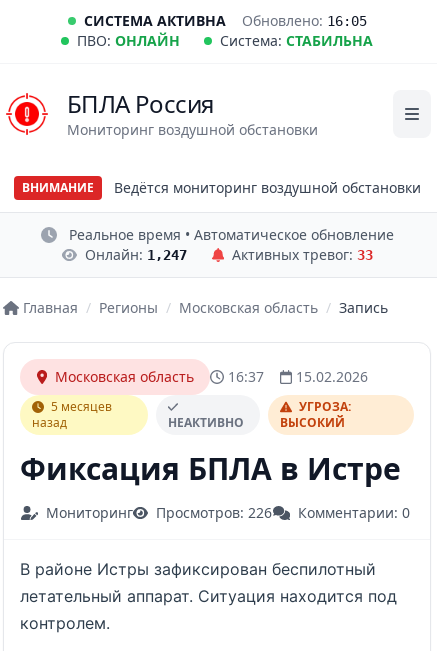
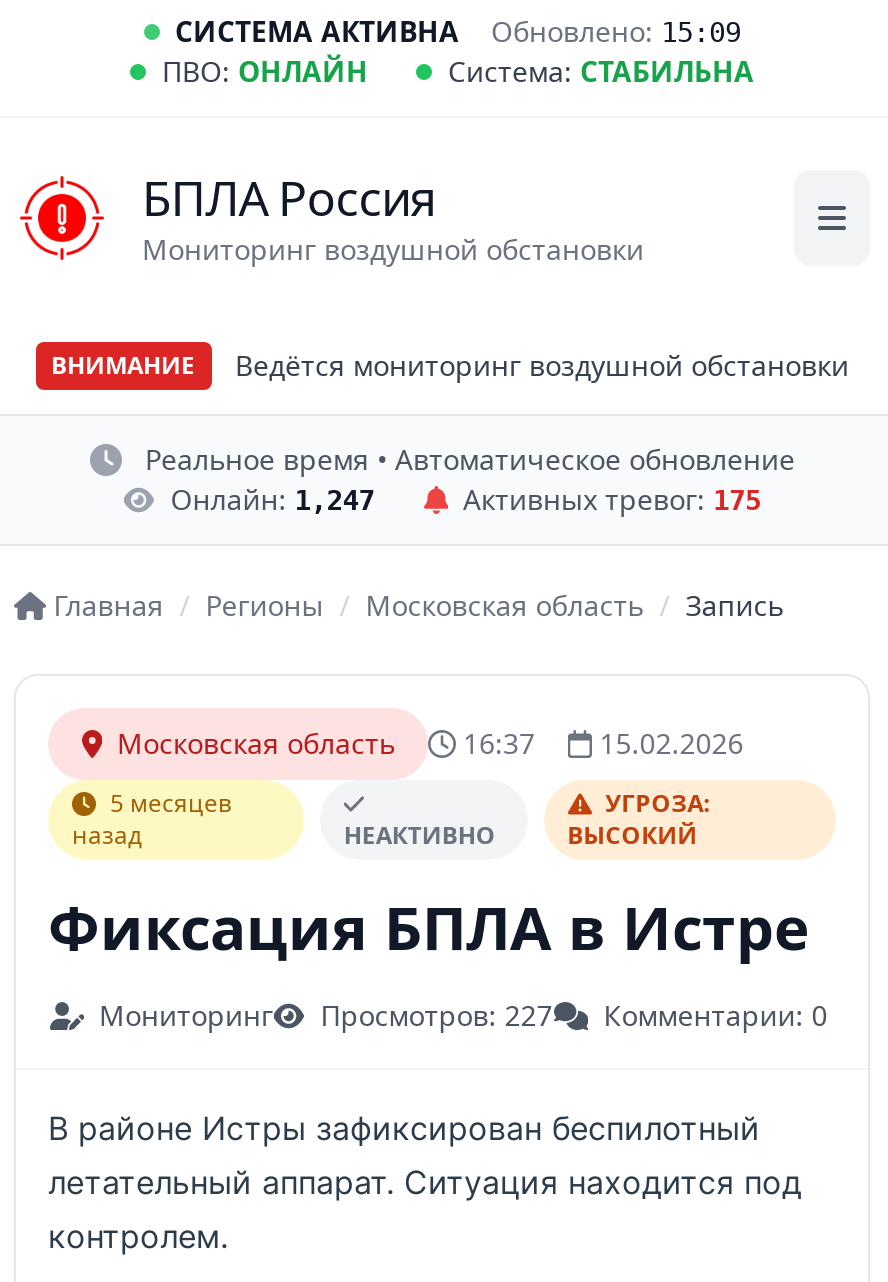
- СИСТЕМА АКТИВНА Обновлено: 16:05
+ СИСТЕМА АКТИВНА Обновлено: 15:09

- Активных тревог: 33
+ Активных тревог: 175

- Мониторинг Просмотров: 226 Комментарии: 0
+ Мониторинг Просмотров: 227 Комментарии: 0
